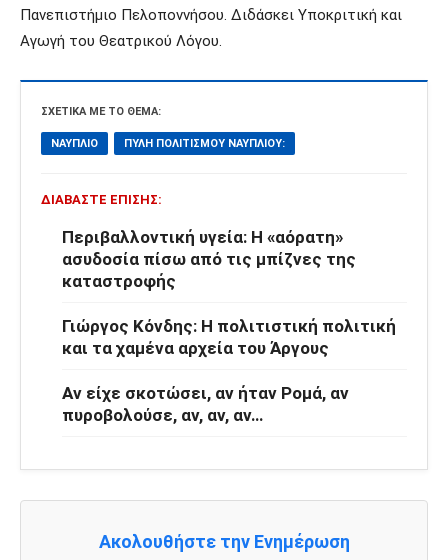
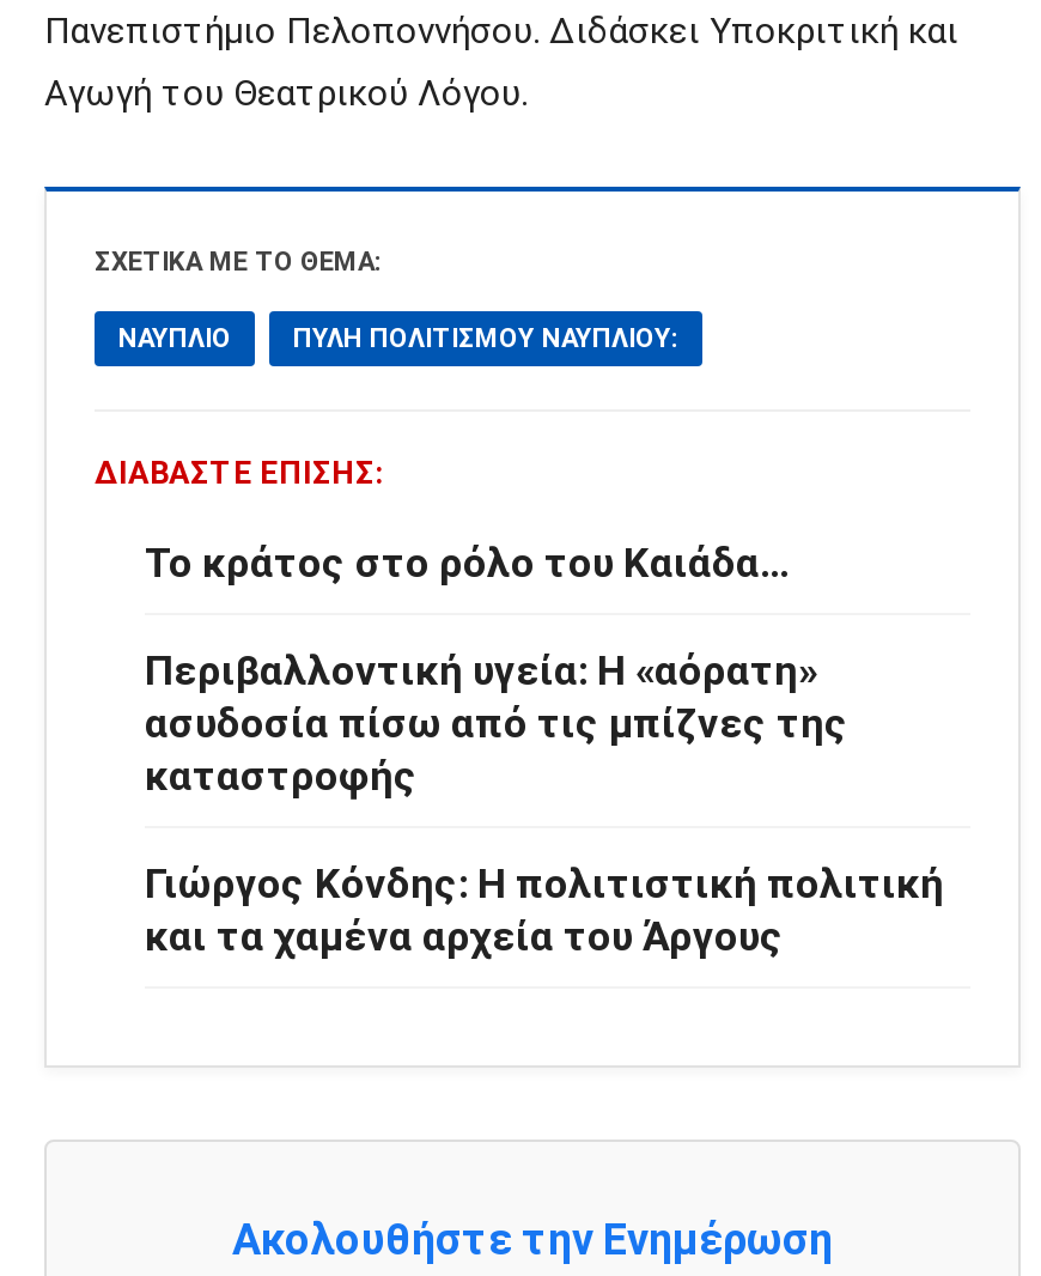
+ Το κράτος στο ρόλο του Καιάδα…

moved down: Περιβαλλοντική υγεία: Η «αόρατη» | ασυδοσία πίσω από τις μπίζνες της | καταστροφής | Γιώργος Κόνδης: Η πολιτιστική πολιτική | και τα χαμένα αρχεία του Άργους

- Αν είχε σκοτώσει, αν ήταν Ρομά, αν
- πυροβολούσε, αν, αν, αν…
